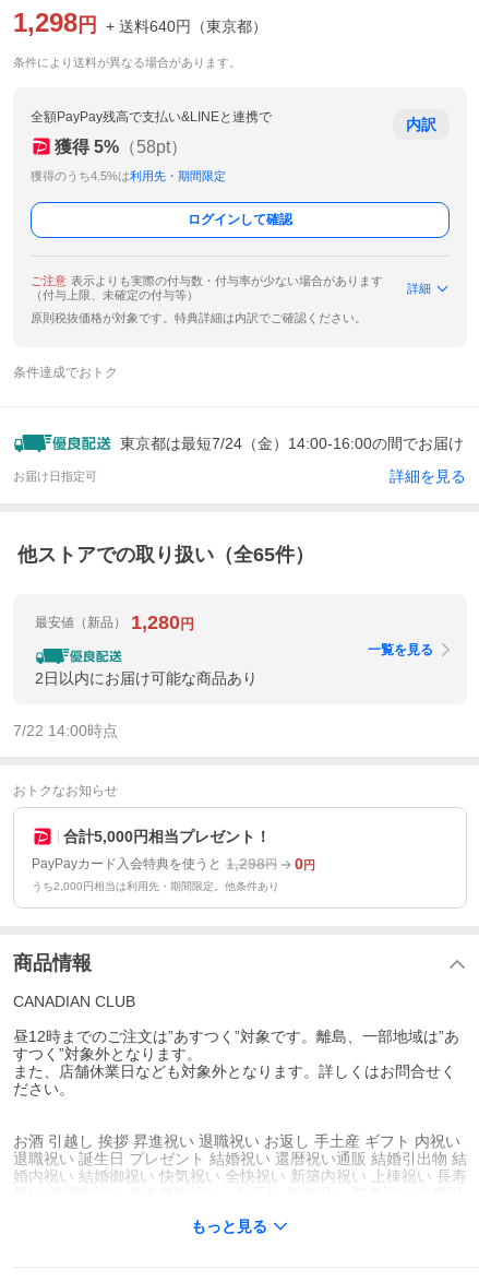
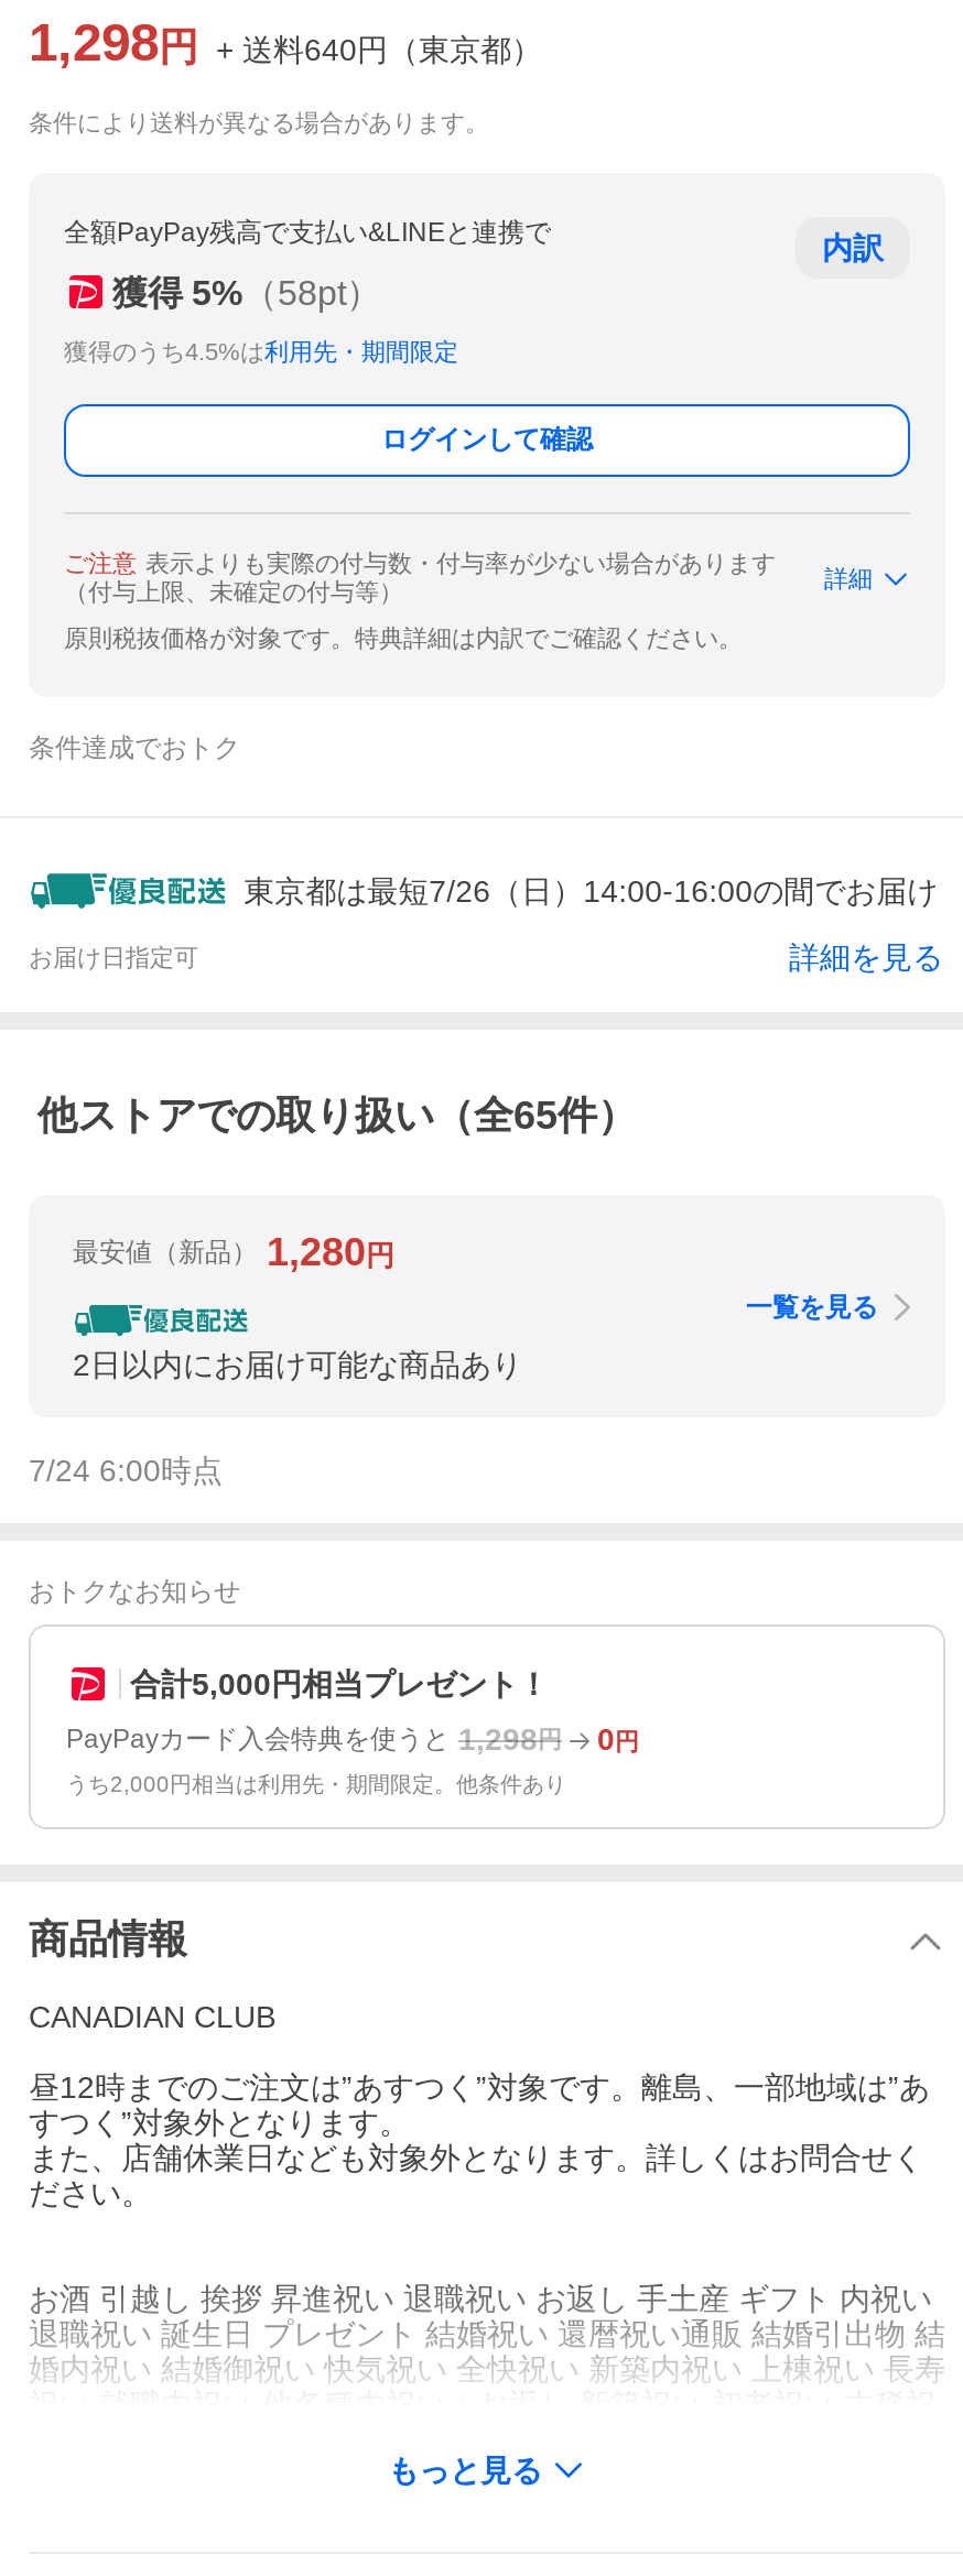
- 東京都は最短7/24（金）14:00-16:00の間でお届け
+ 東京都は最短7/26（日）14:00-16:00の間でお届け

- 7/22 14:00時点
+ 7/24 6:00時点
